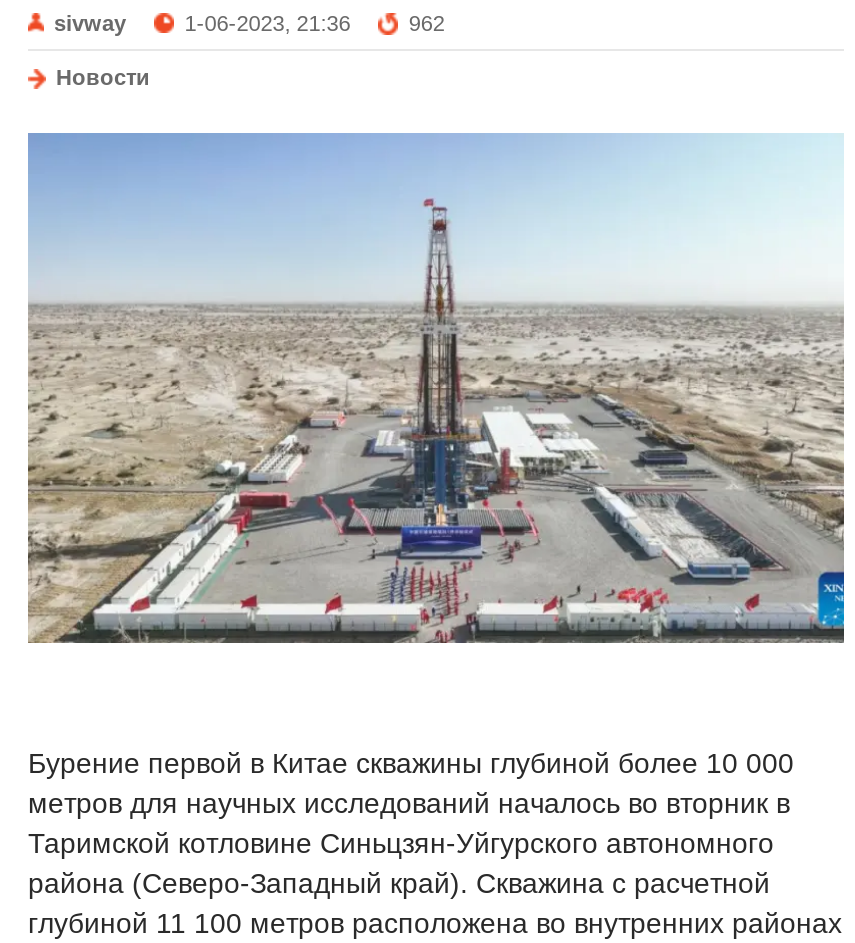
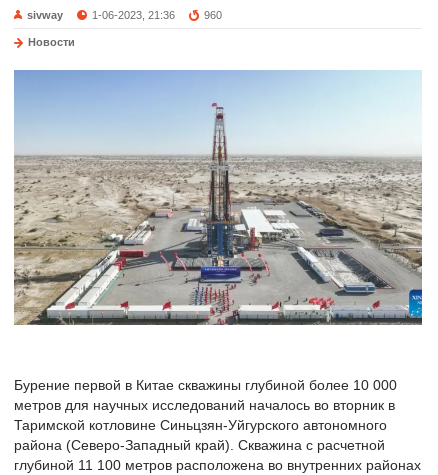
- 962
+ 960
